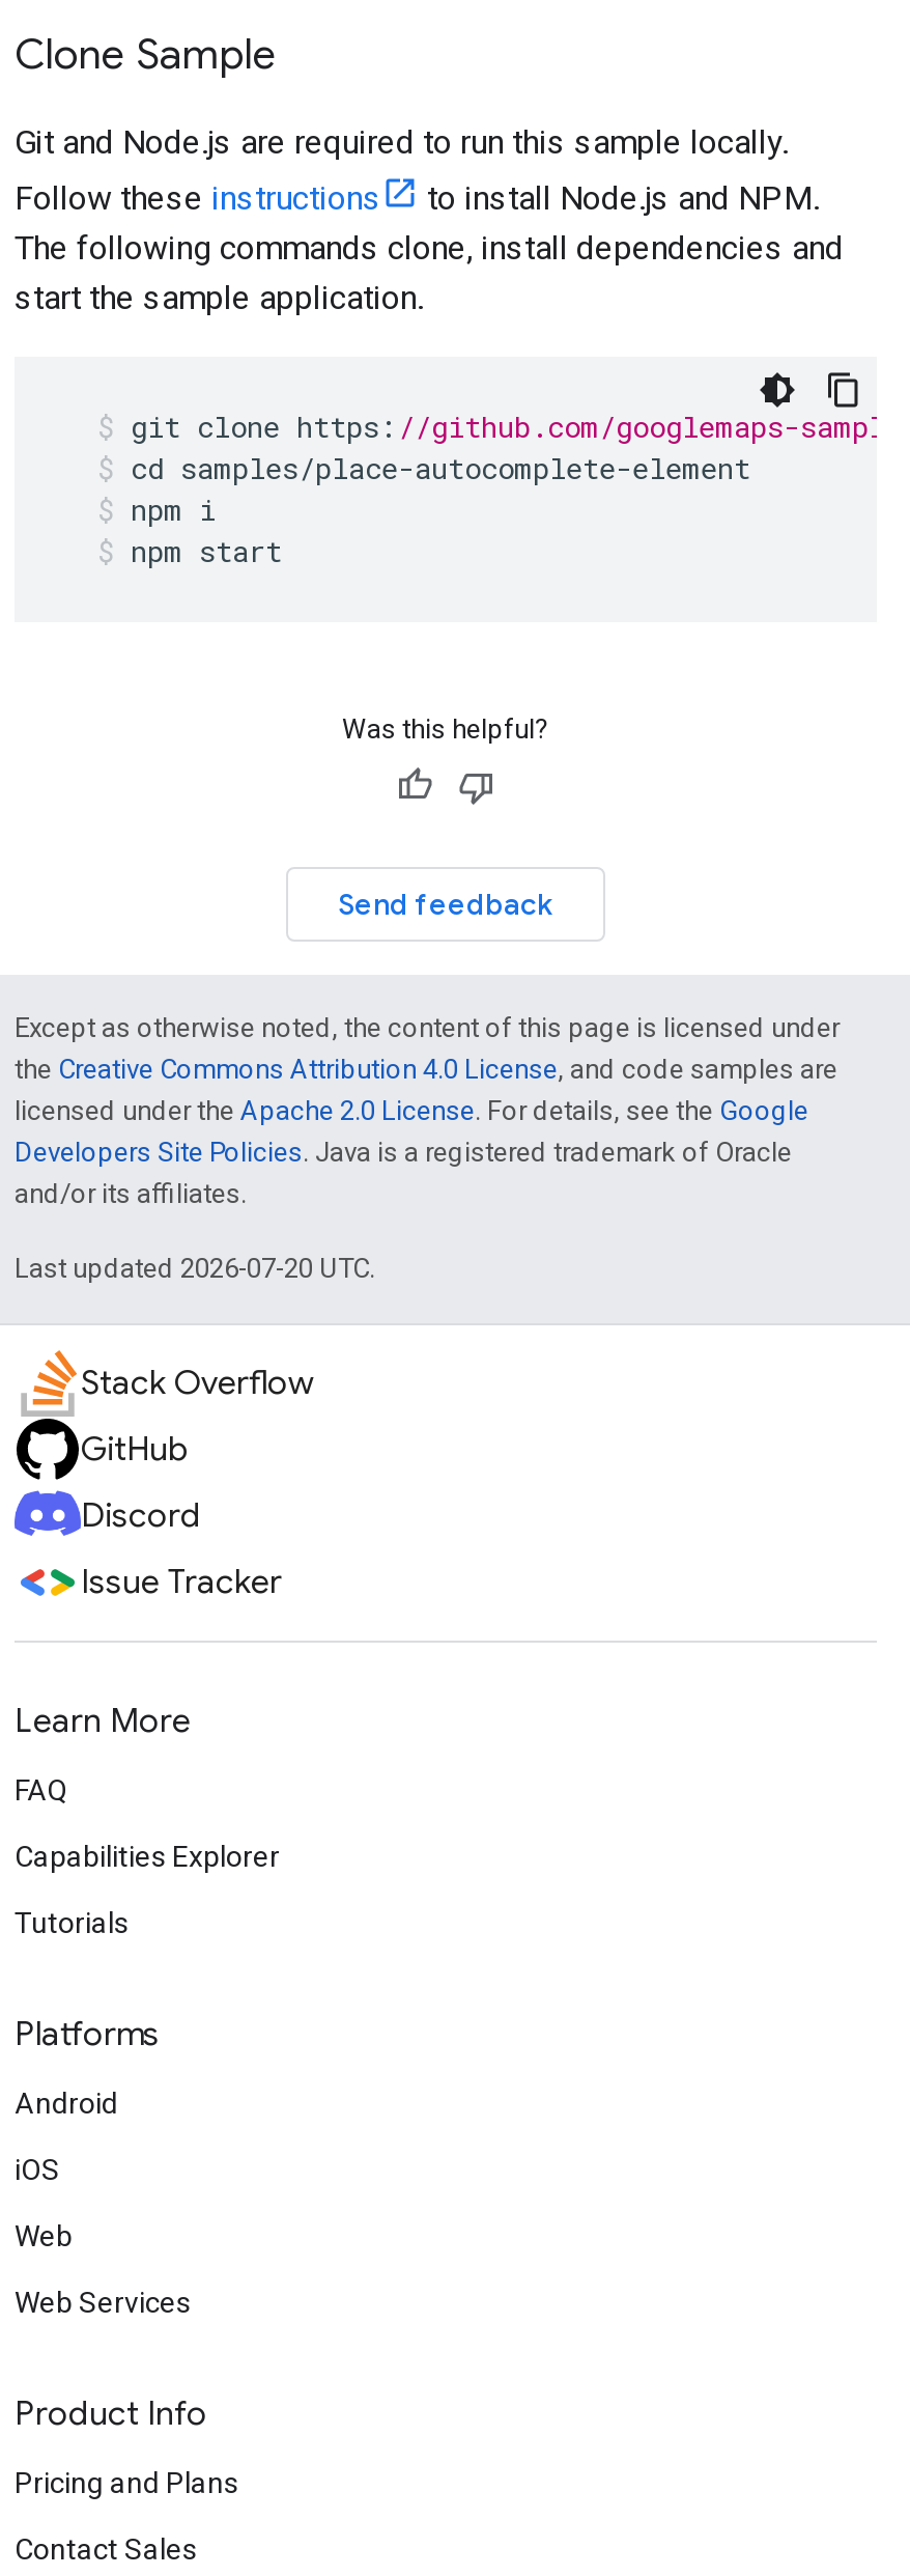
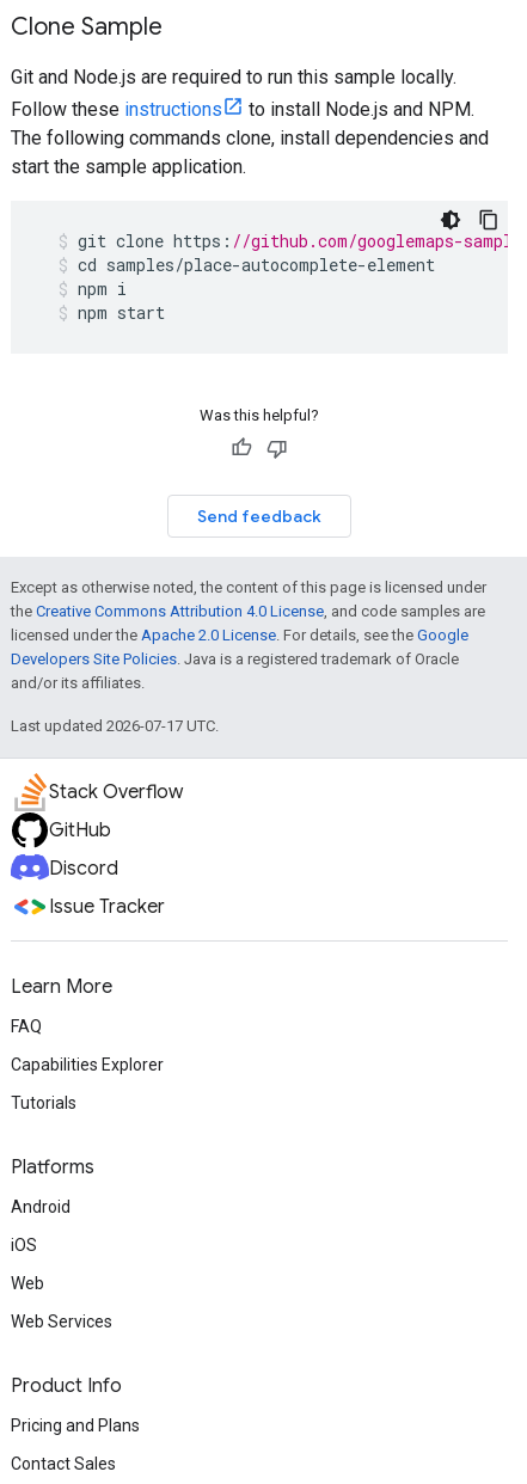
- Last updated 2026-07-20 UTC.
+ Last updated 2026-07-17 UTC.
